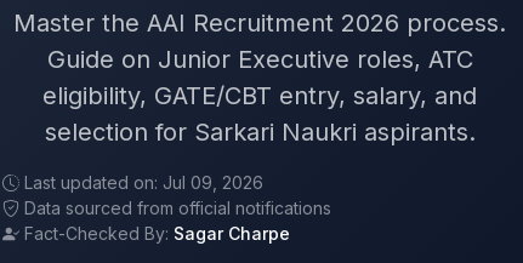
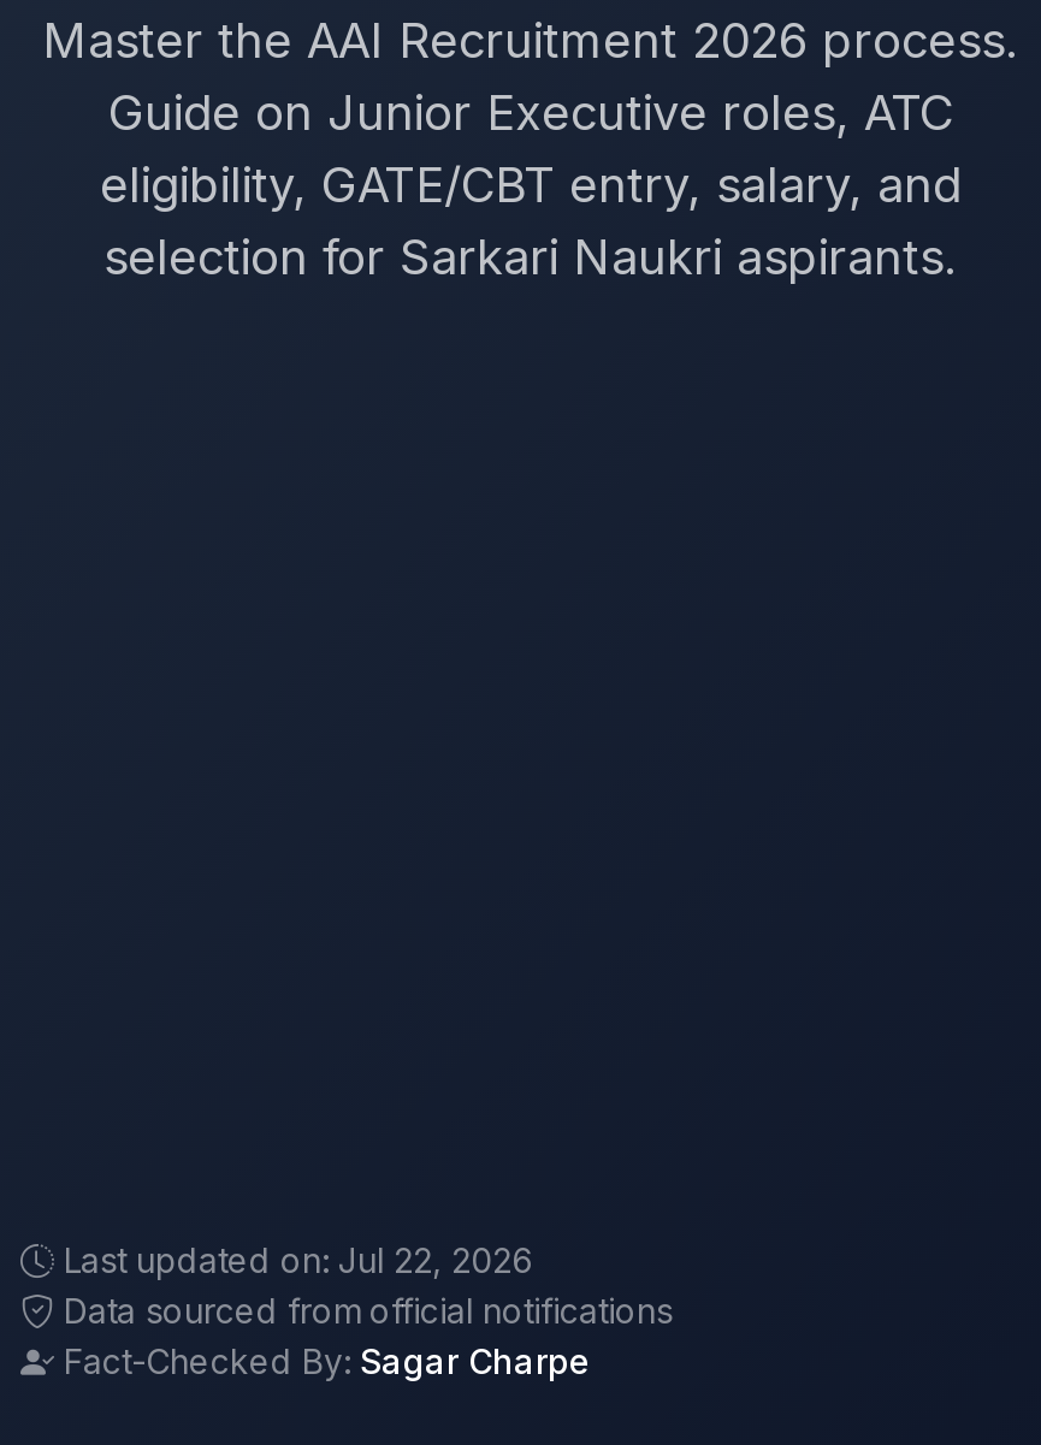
- Last updated on: Jul 09, 2026
+ Last updated on: Jul 22, 2026
